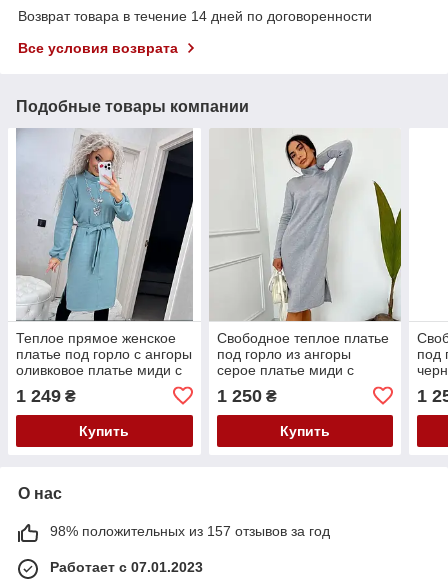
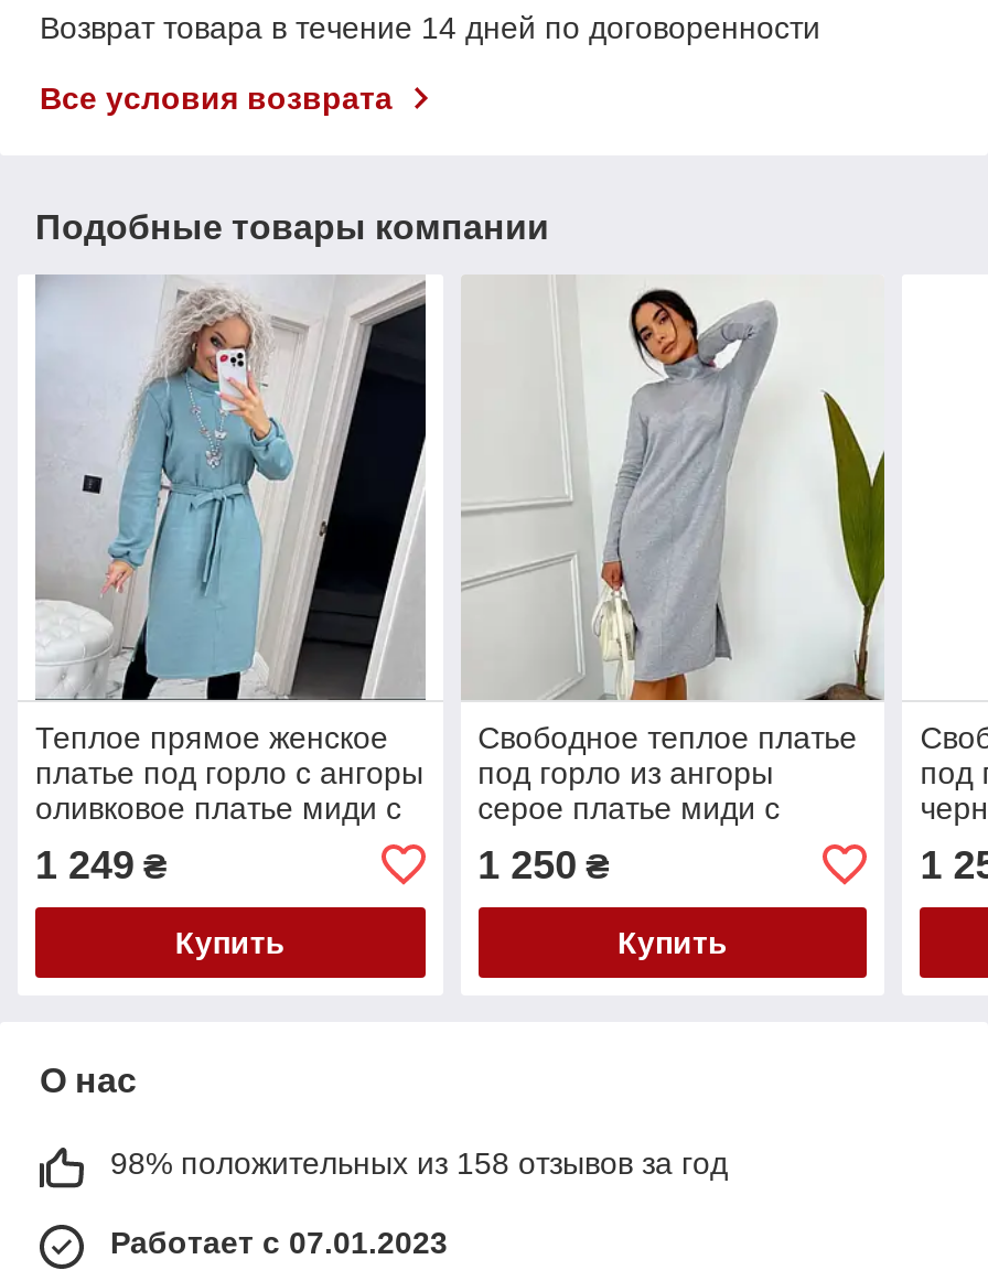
- 98% положительных из 157 отзывов за год
+ 98% положительных из 158 отзывов за год
